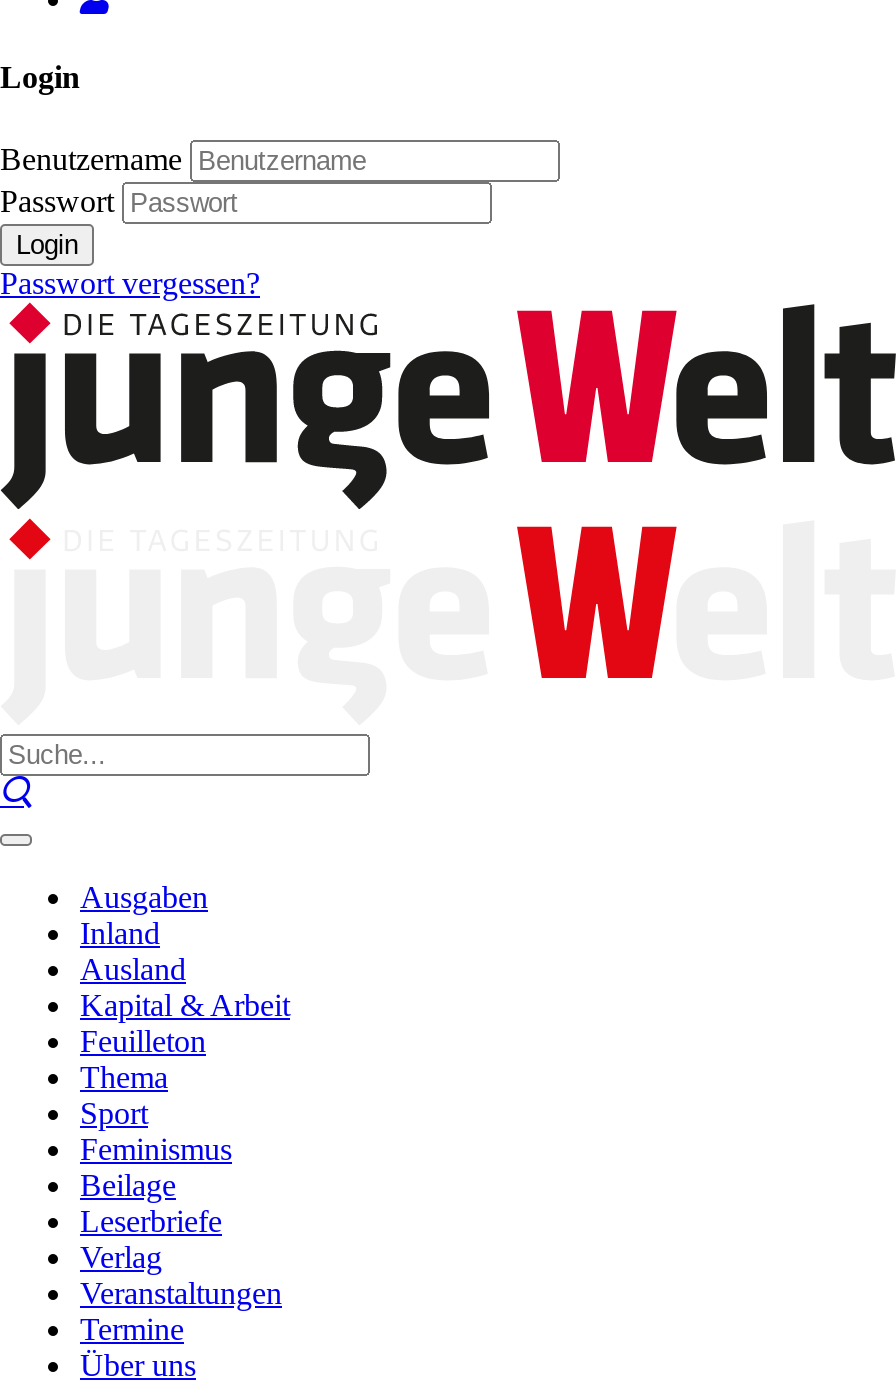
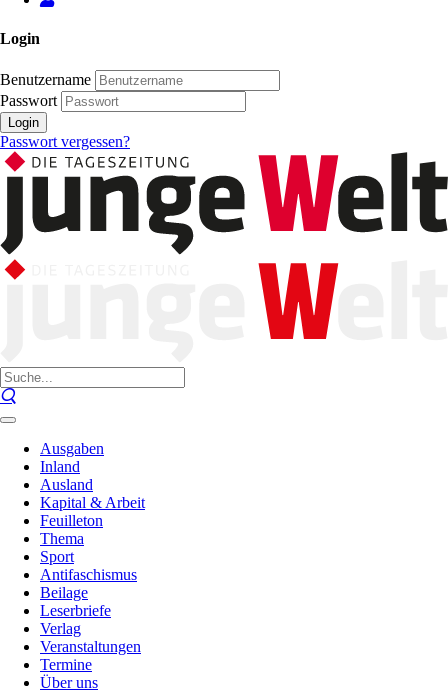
- Feminismus
+ Antifaschismus
